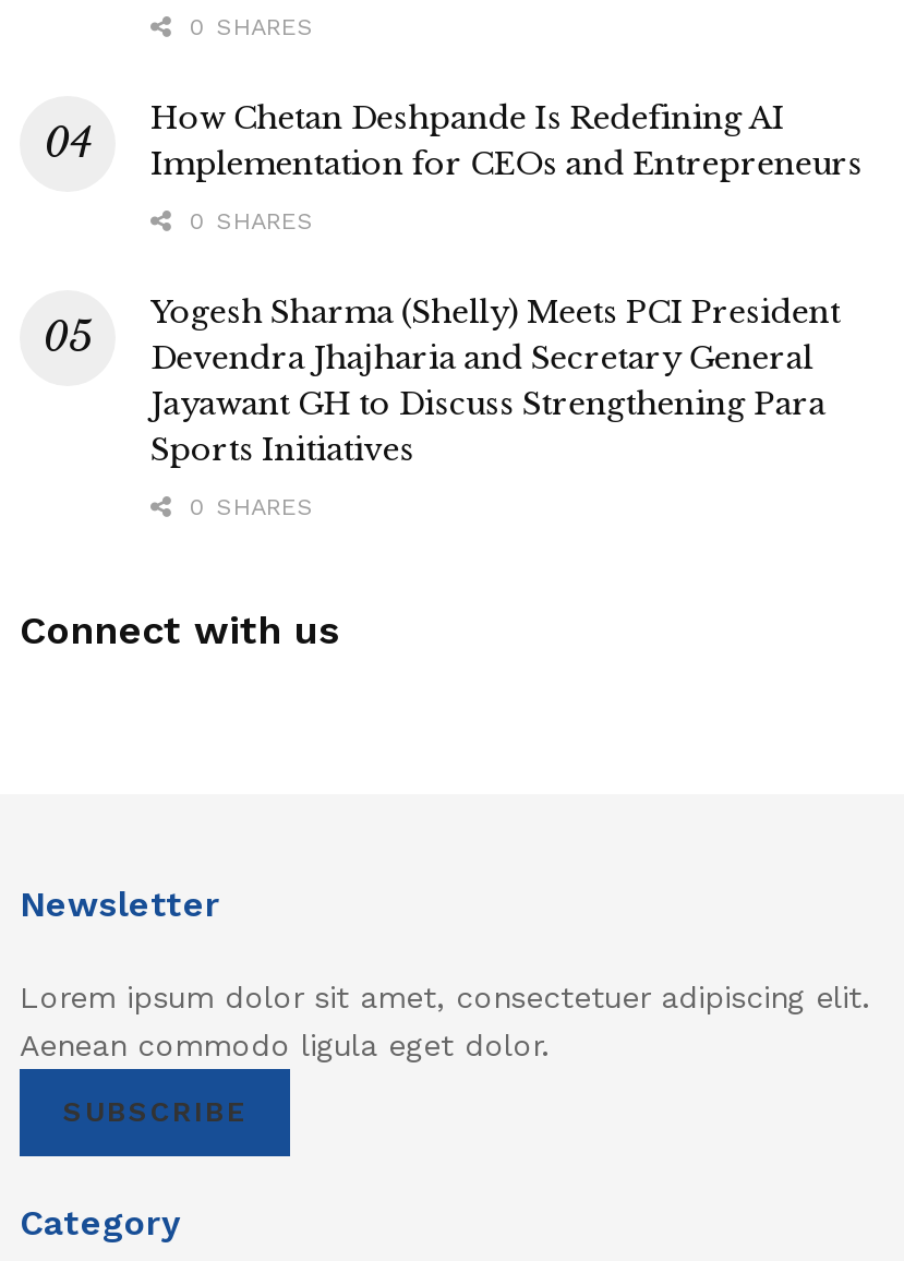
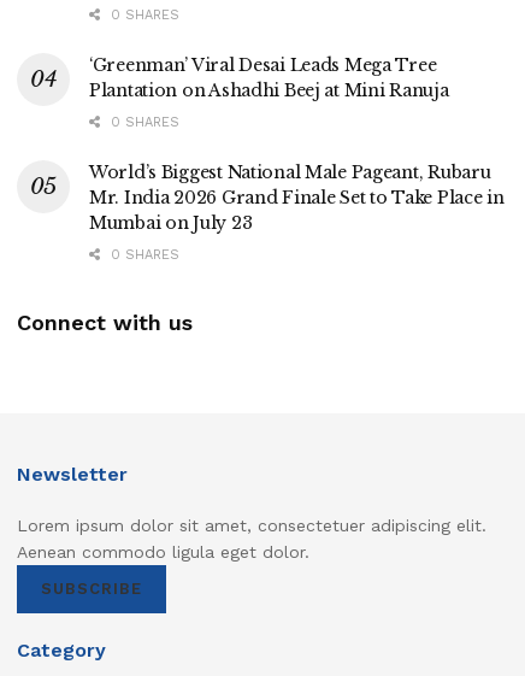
- How Chetan Deshpande Is Redefining AI
- Implementation for CEOs and Entrepreneurs
+ ‘Greenman’ Viral Desai Leads Mega Tree
+ Plantation on Ashadhi Beej at Mini Ranuja

- Yogesh Sharma (Shelly) Meets PCI President
- Devendra Jhajharia and Secretary General
- Jayawant GH to Discuss Strengthening Para
- Sports Initiatives
+ World’s Biggest National Male Pageant, Rubaru
+ Mr. India 2026 Grand Finale Set to Take Place in
+ Mumbai on July 23
